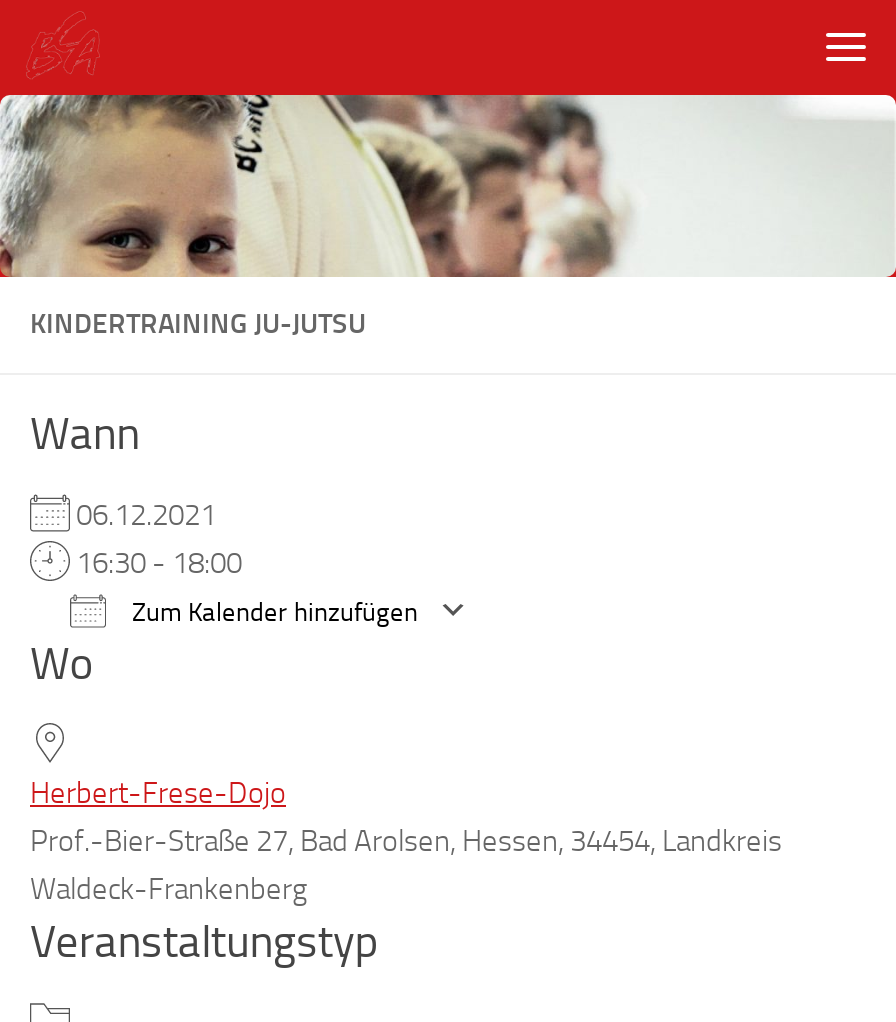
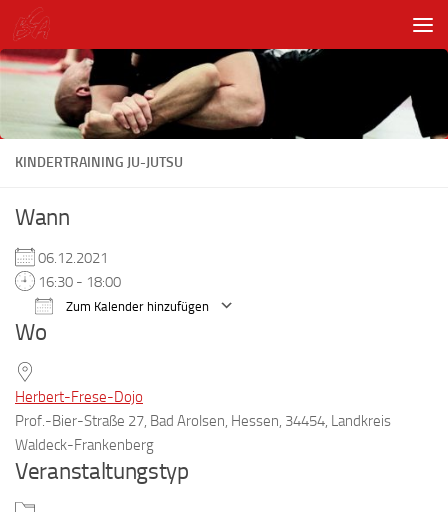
- [image]
+ [image]
